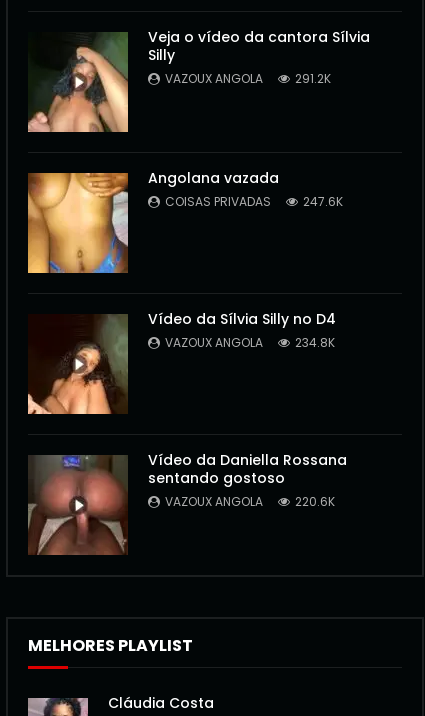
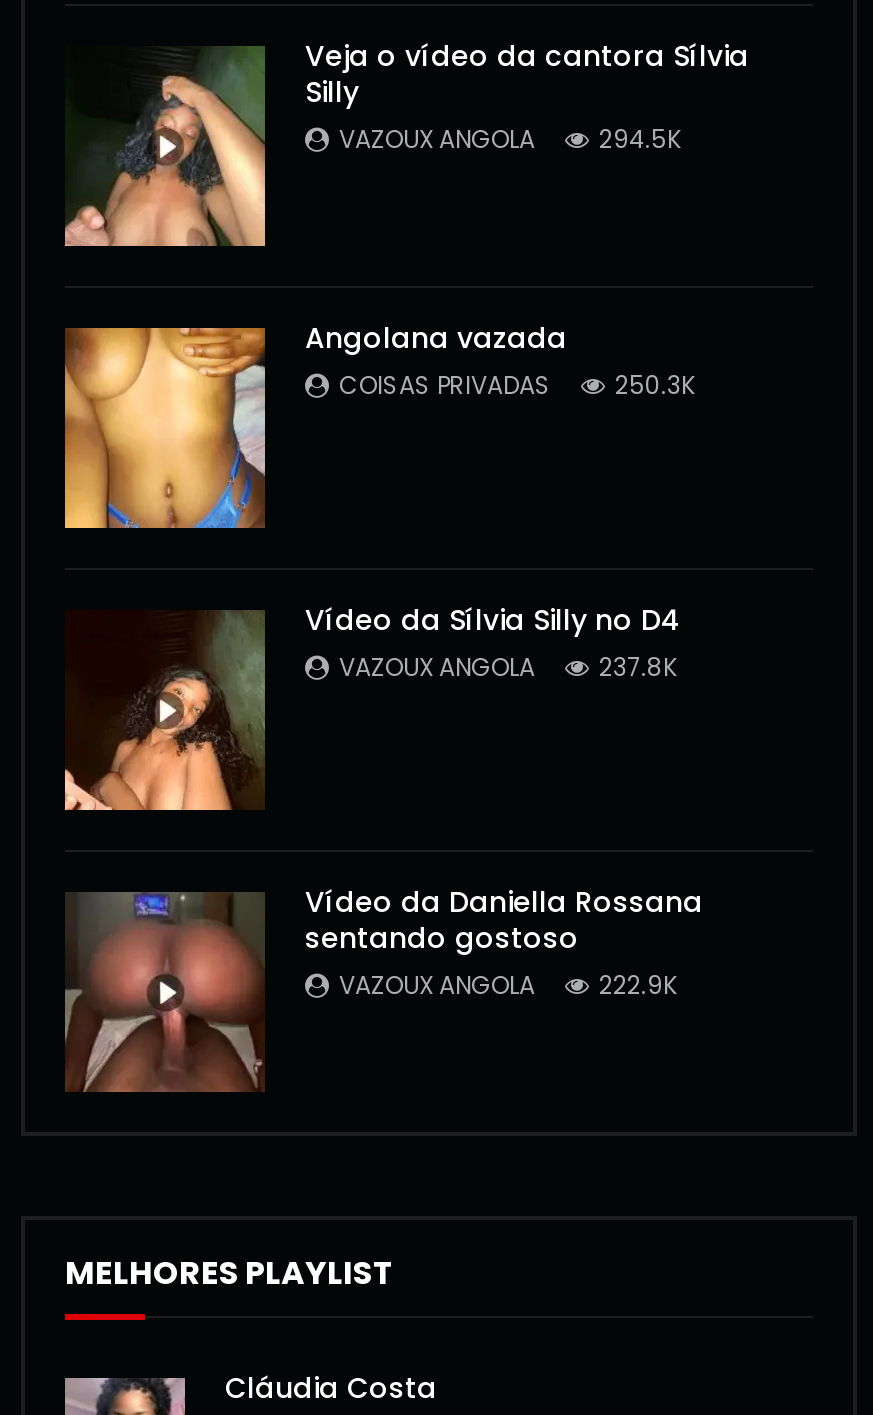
- VAZOUX ANGOLA 291.2K
+ VAZOUX ANGOLA 294.5K

- COISAS PRIVADAS 247.6K
+ COISAS PRIVADAS 250.3K

- VAZOUX ANGOLA 234.8K
+ VAZOUX ANGOLA 237.8K

- VAZOUX ANGOLA 220.6K
+ VAZOUX ANGOLA 222.9K
